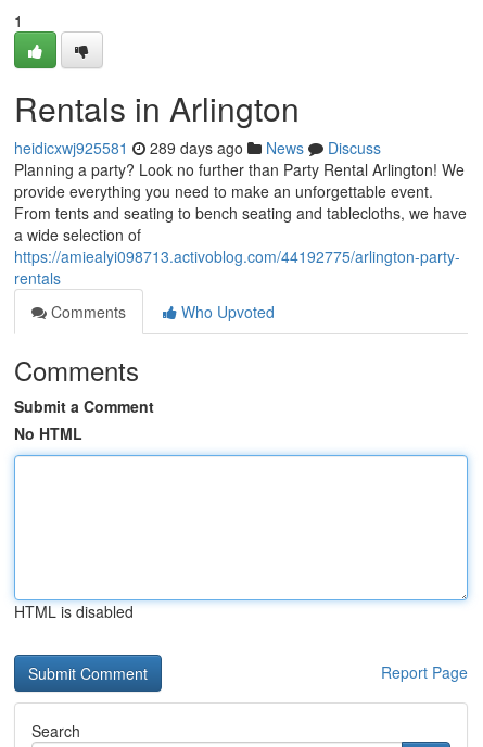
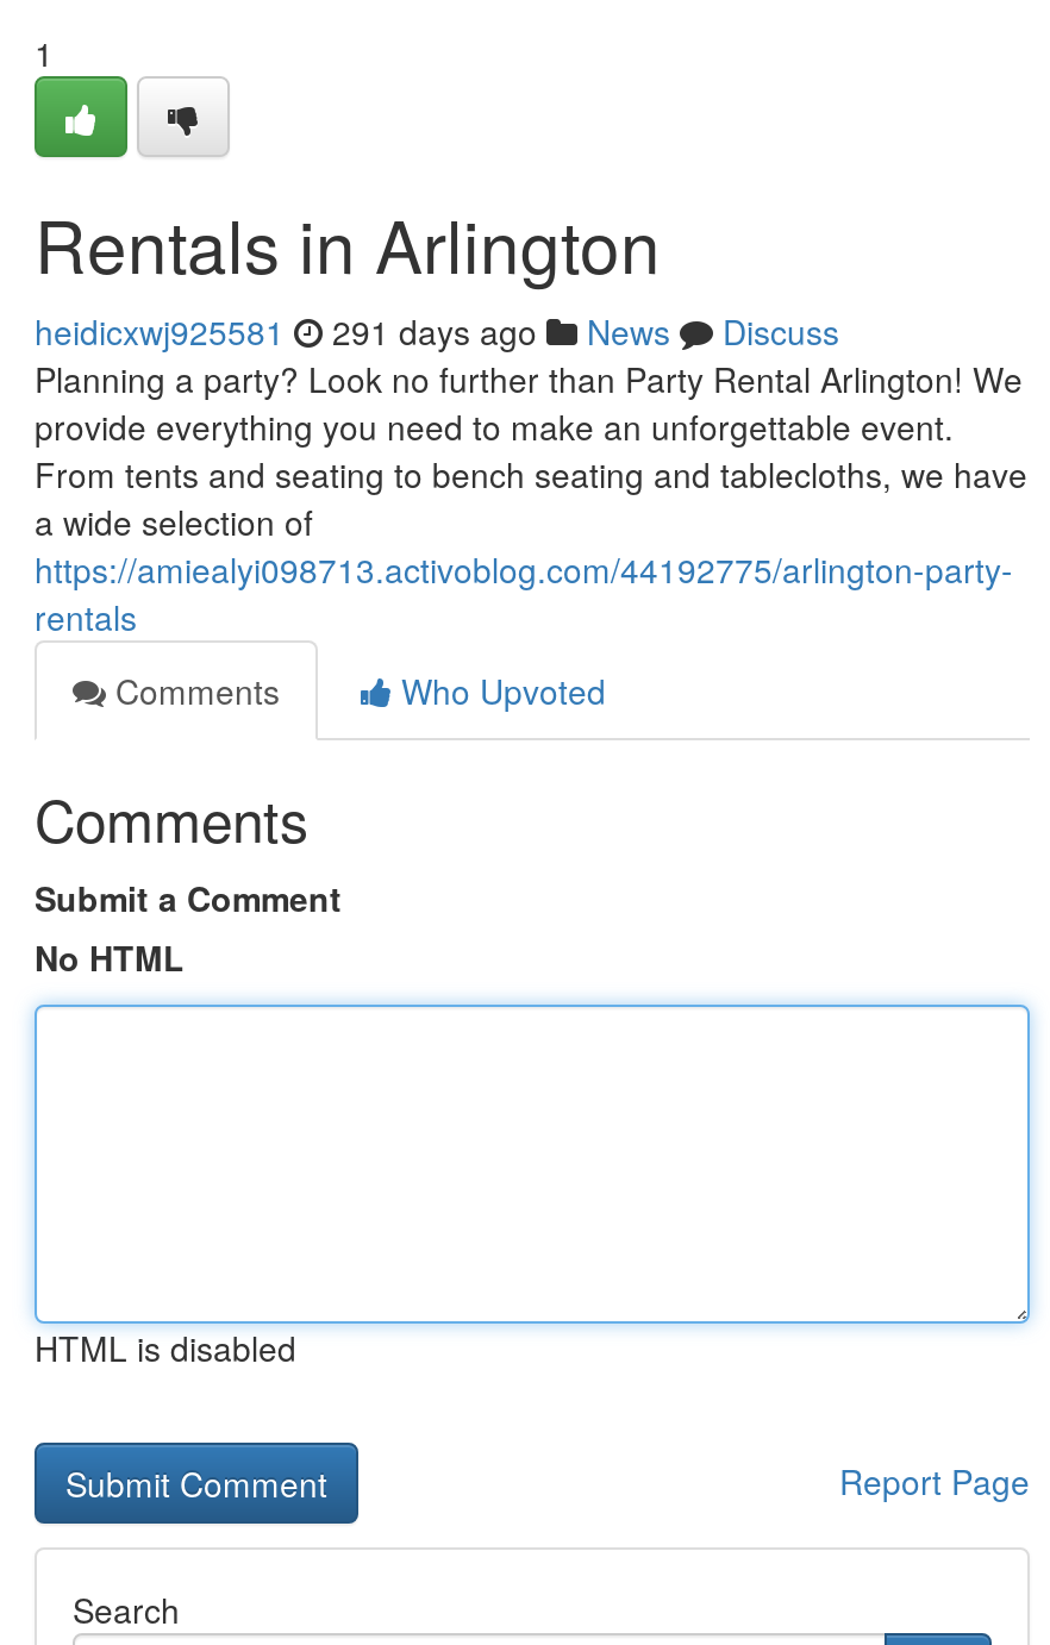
- heidicxwj925581 289 days ago News Discuss
+ heidicxwj925581 291 days ago News Discuss
